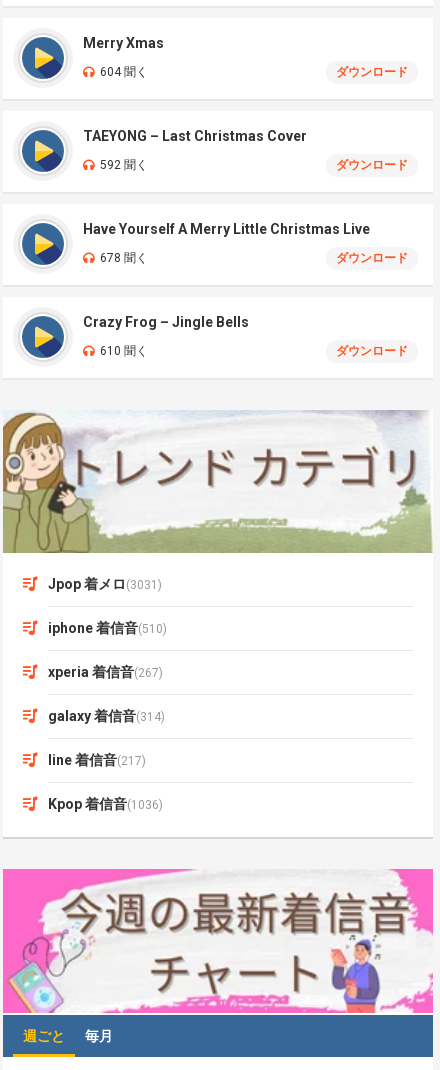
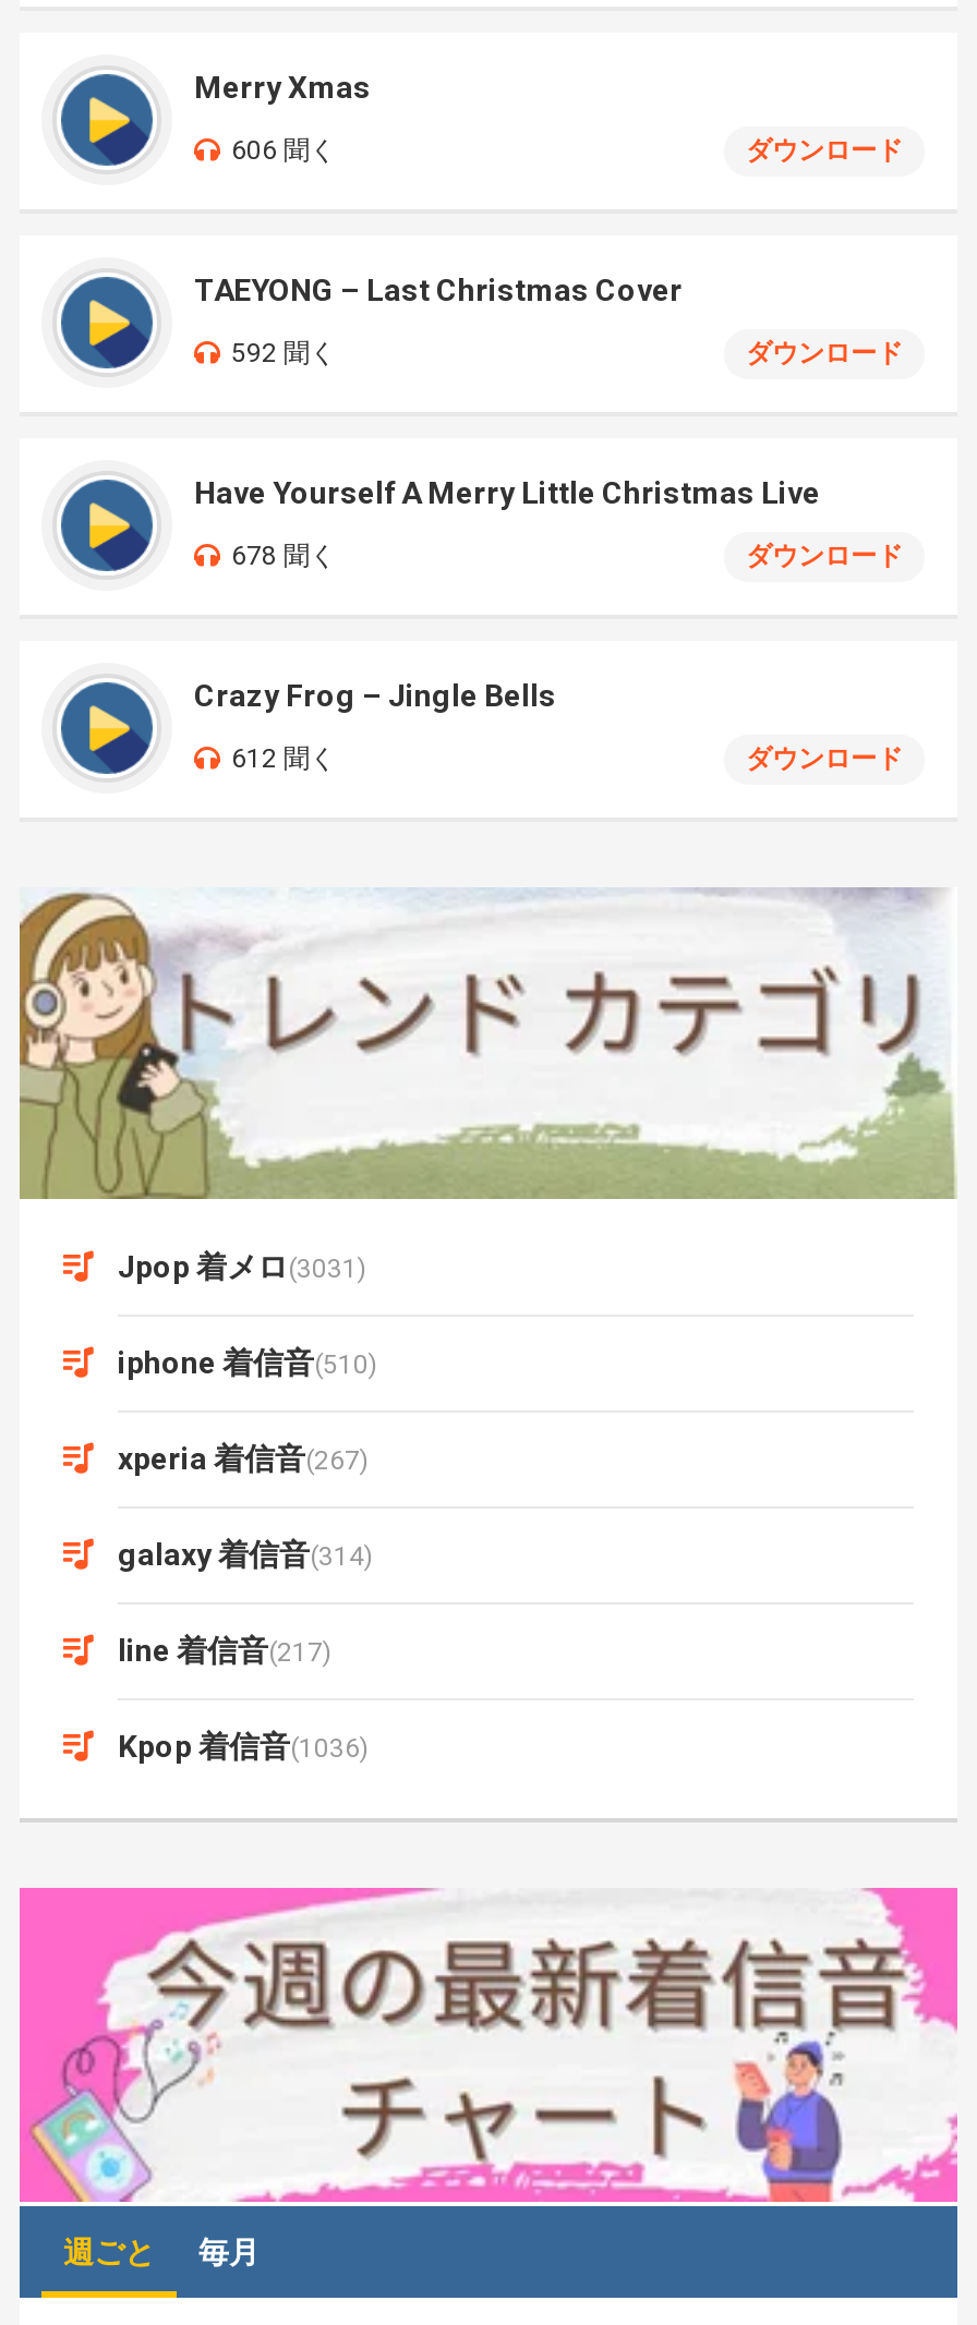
- 604 聞く
+ 606 聞く

- 610 聞く
+ 612 聞く
